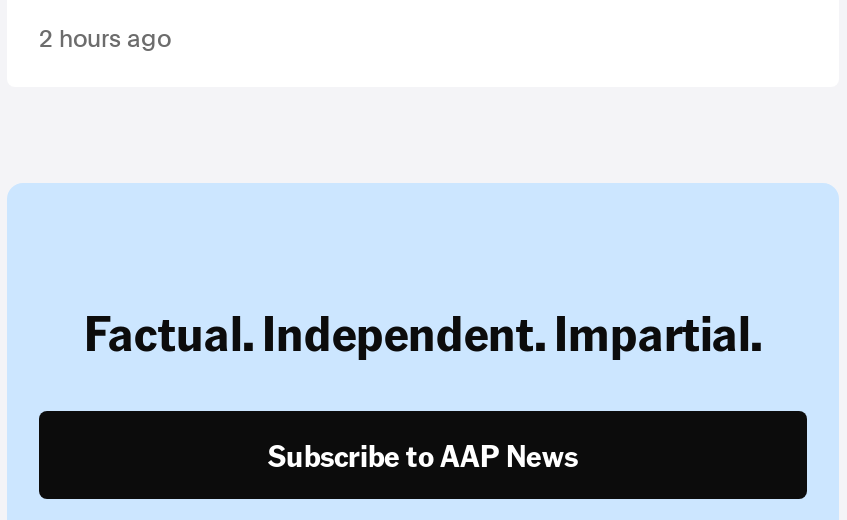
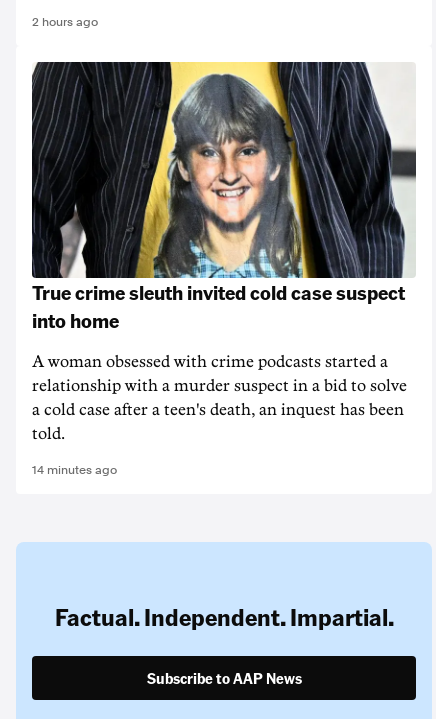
+ [image]
+ True crime sleuth invited cold case suspect
+ into home
+ A woman obsessed with crime podcasts started a
+ relationship with a murder suspect in a bid to solve
+ a cold case after a teen's death, an inquest has been
+ told.
+ 14 minutes ago
